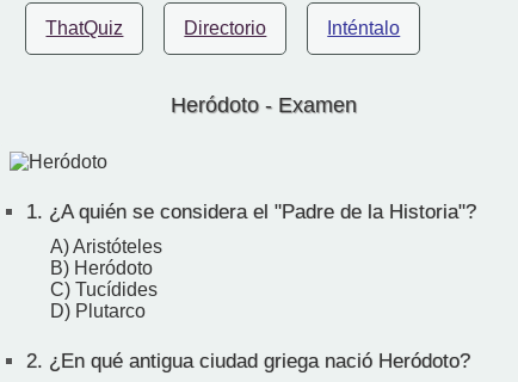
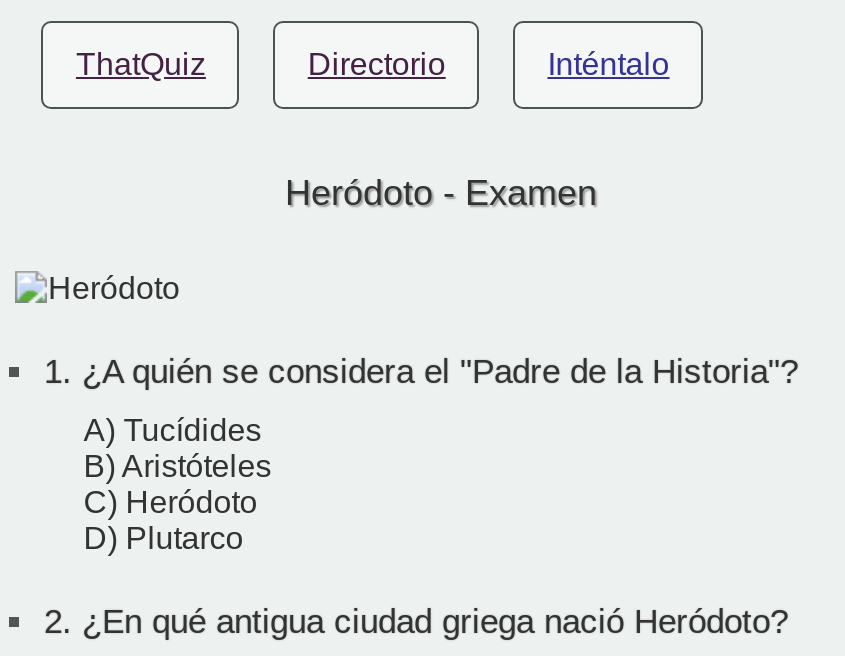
- A) Aristóteles
+ A) Tucídides

- B) Heródoto
+ B) Aristóteles

- C) Tucídides
+ C) Heródoto
